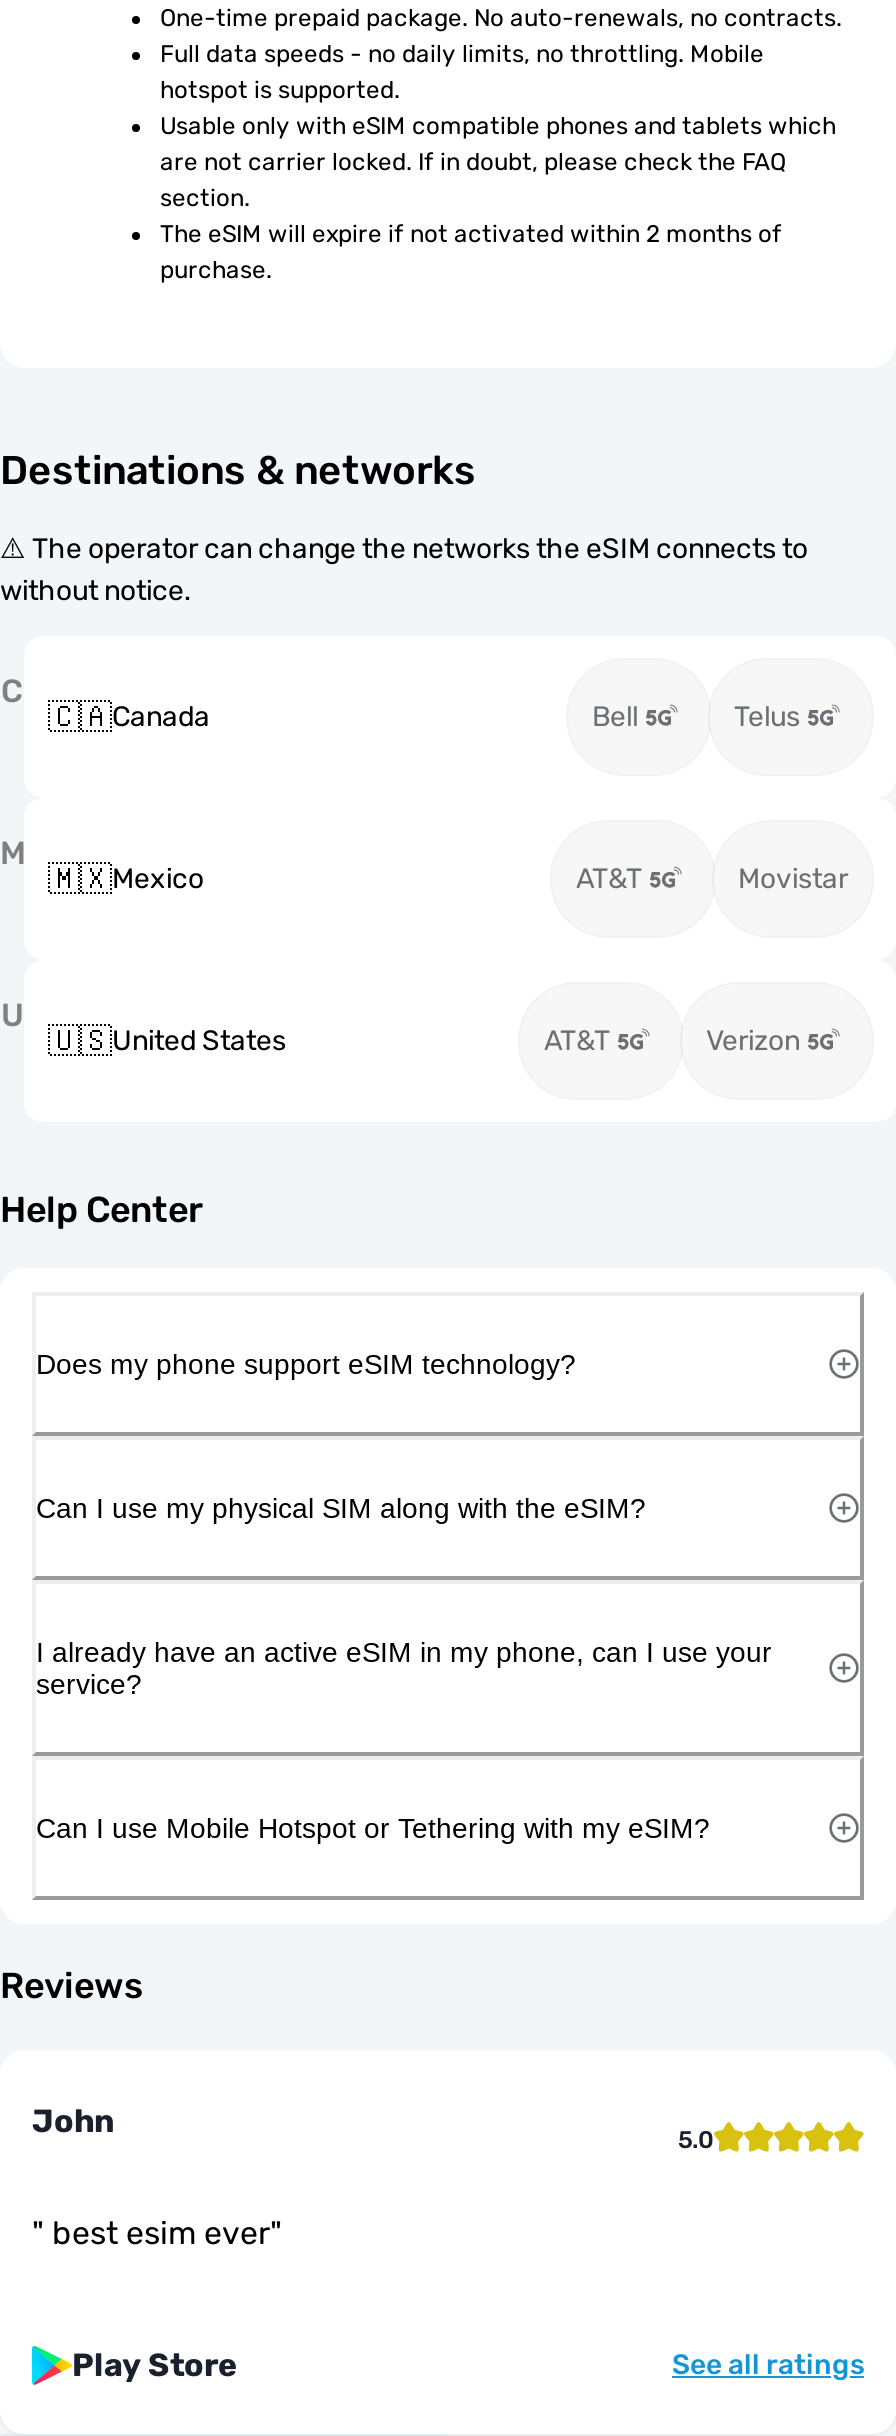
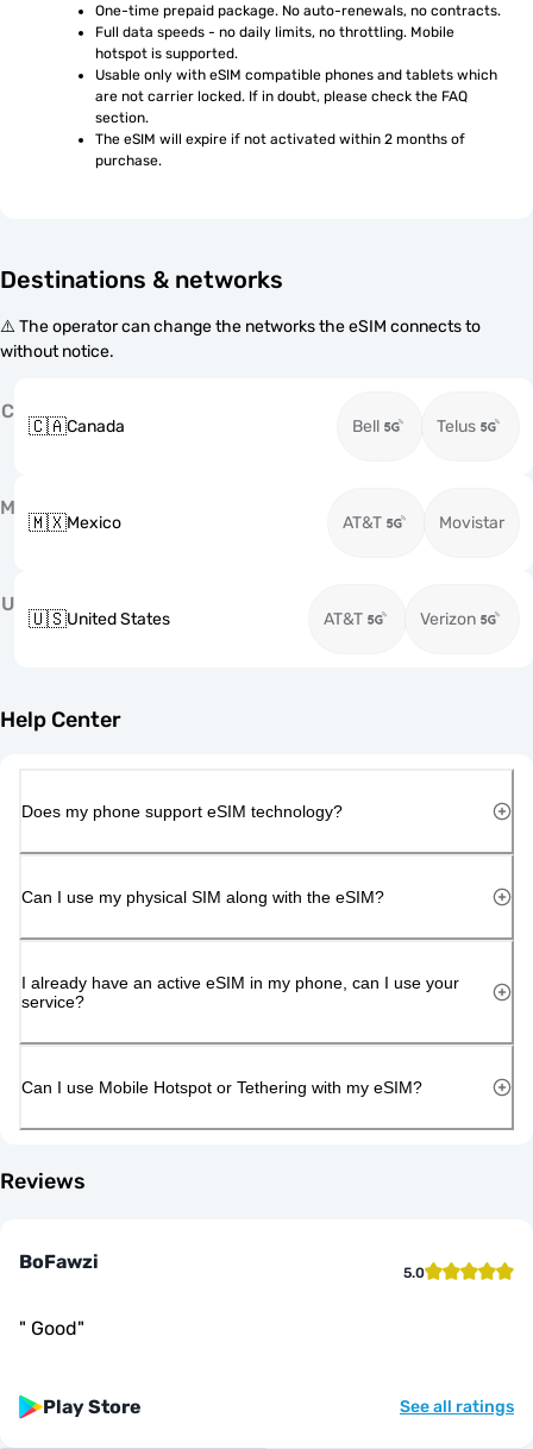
- John
+ BoFawzi

- " best esim ever"
+ " Good"
